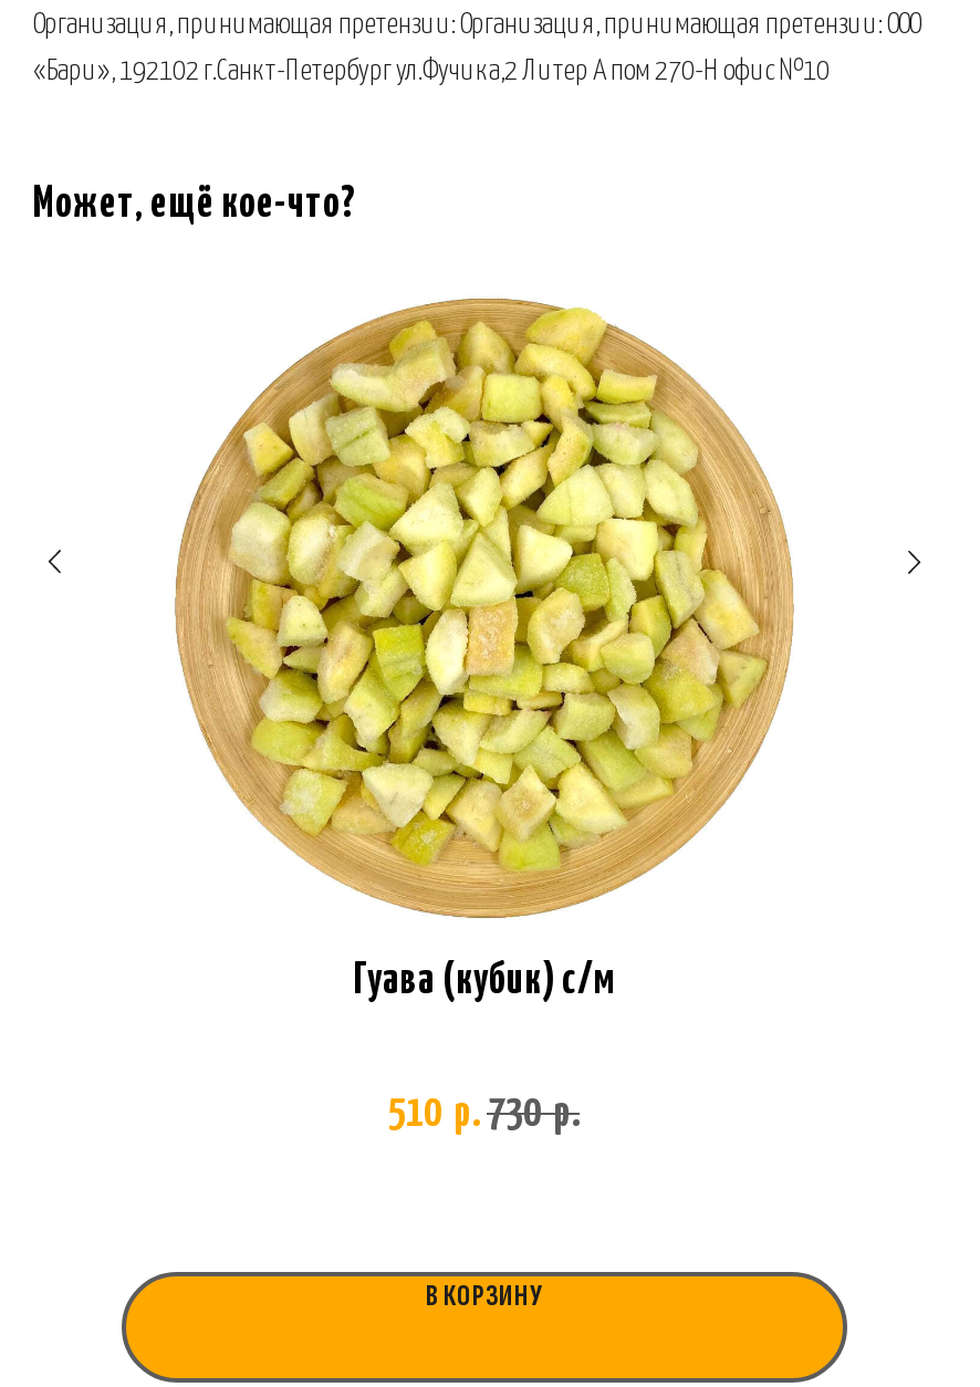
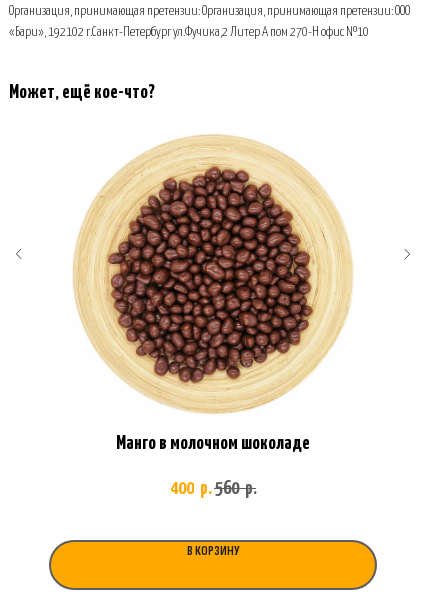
- [image]
+ [image]

- Гуава (кубик) с/м
+ Манго в молочном шоколаде

- 510 р. 730 р.
+ 400 р. 560 р.
